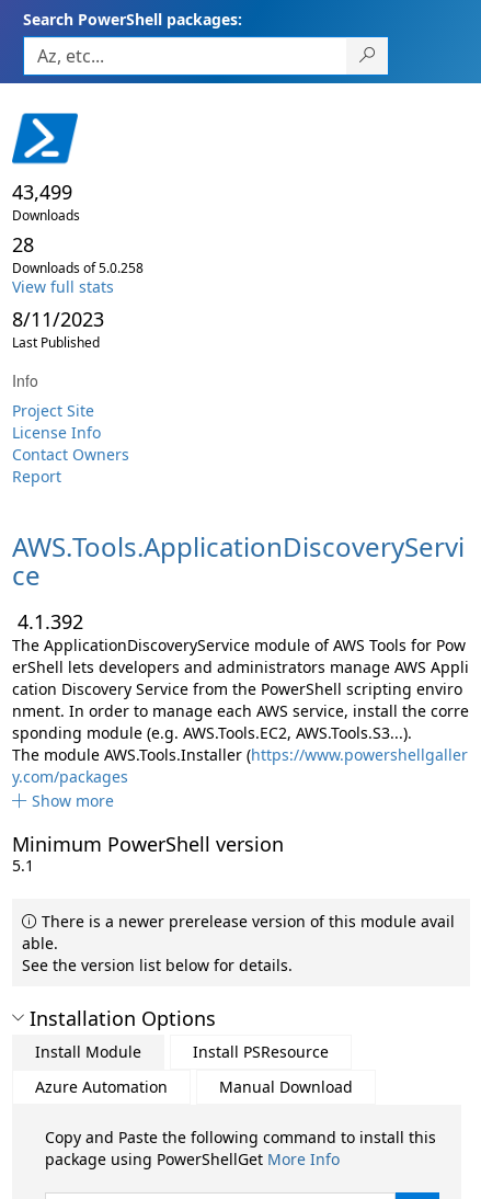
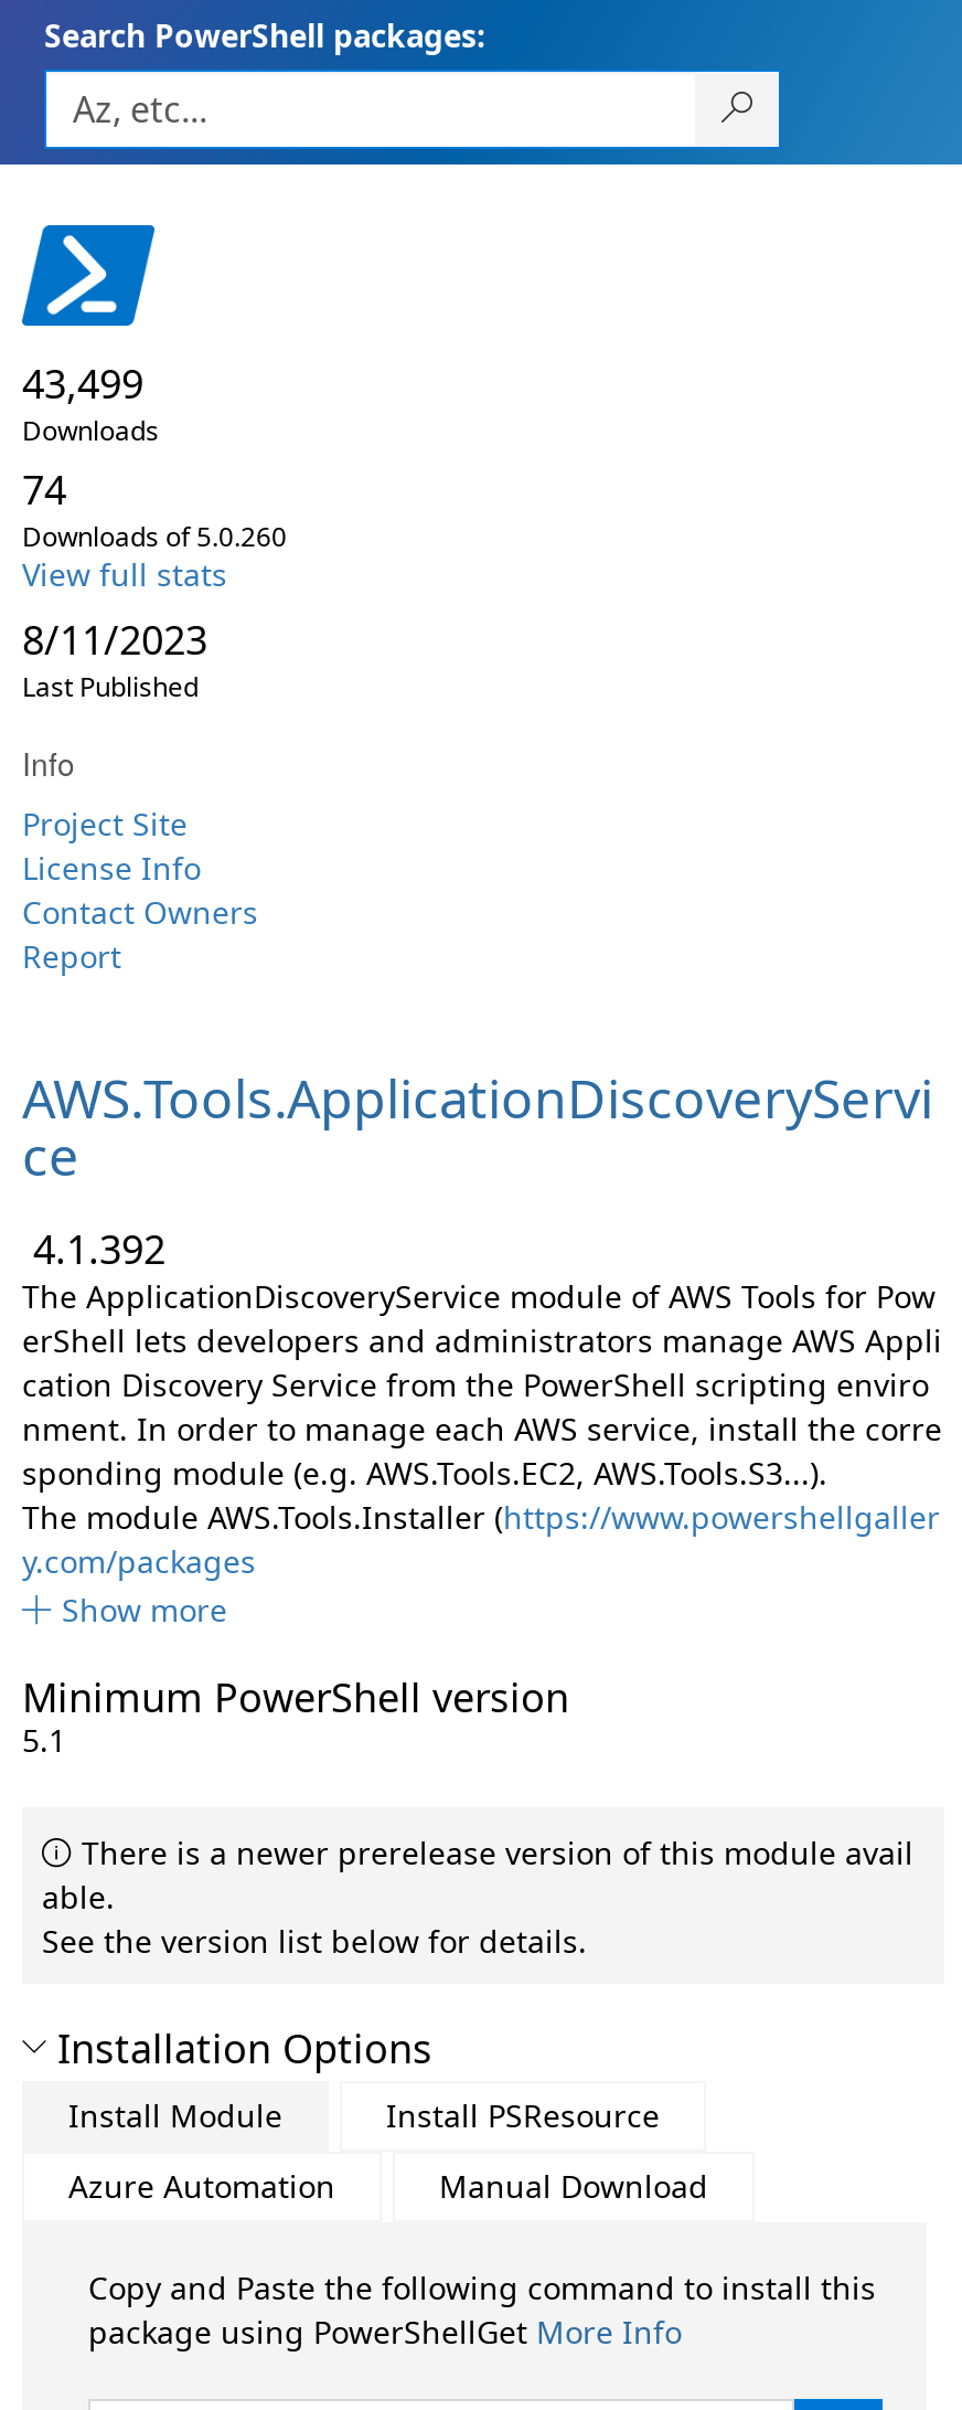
- 28
+ 74

- Downloads of 5.0.258
+ Downloads of 5.0.260
